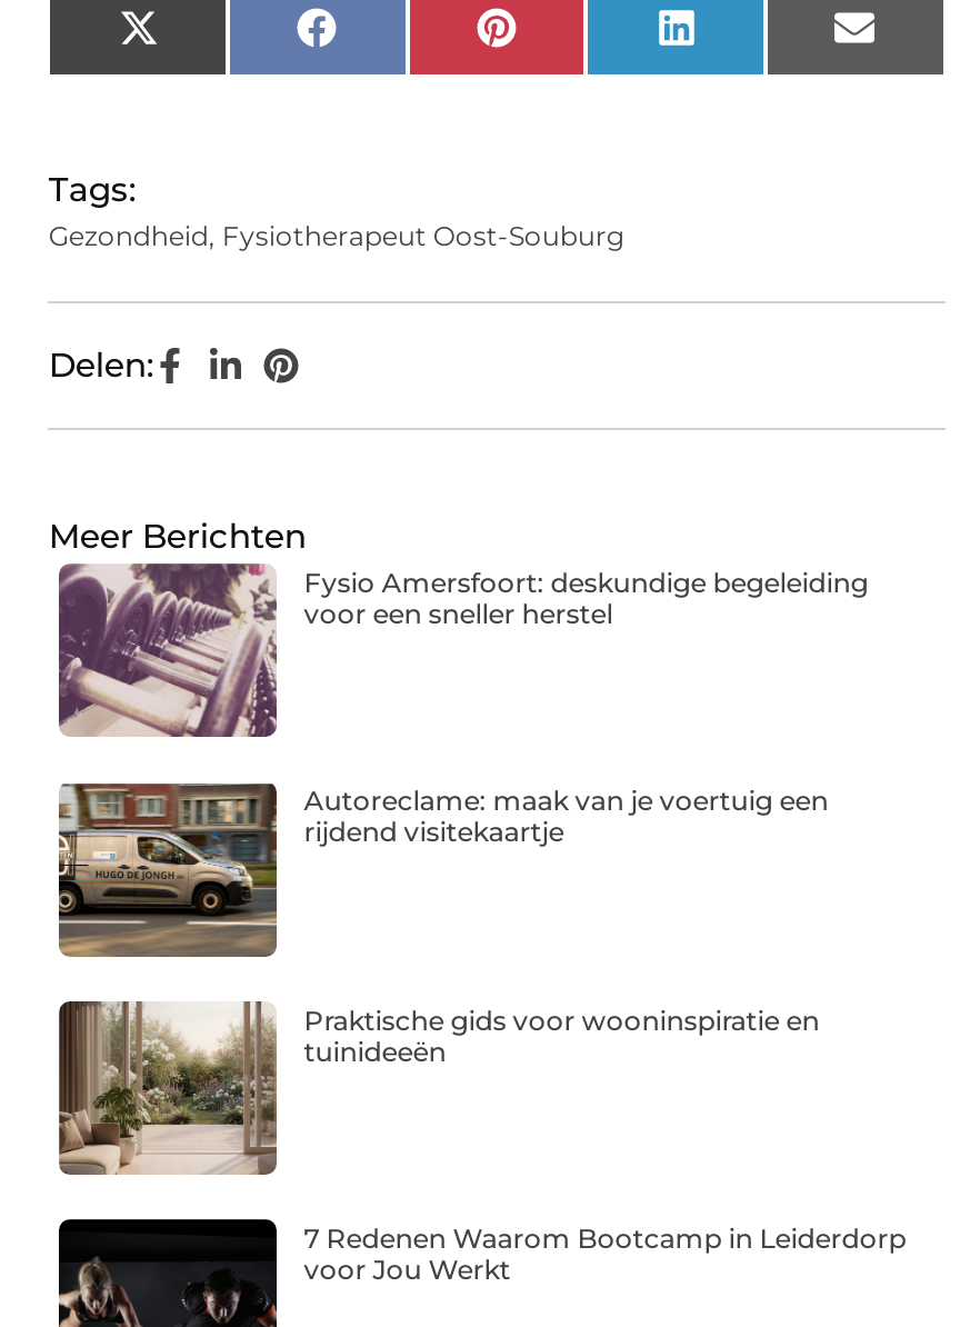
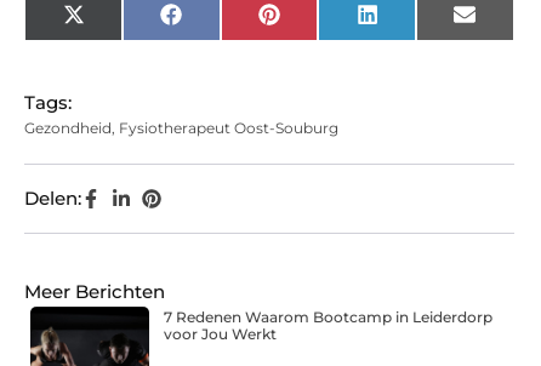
- [image]
- Fysio Amersfoort: deskundige begeleiding
- voor een sneller herstel

- [image]
- Autoreclame: maak van je voertuig een
- rijdend visitekaartje

- [image]
- Praktische gids voor wooninspiratie en
- tuinideeën
